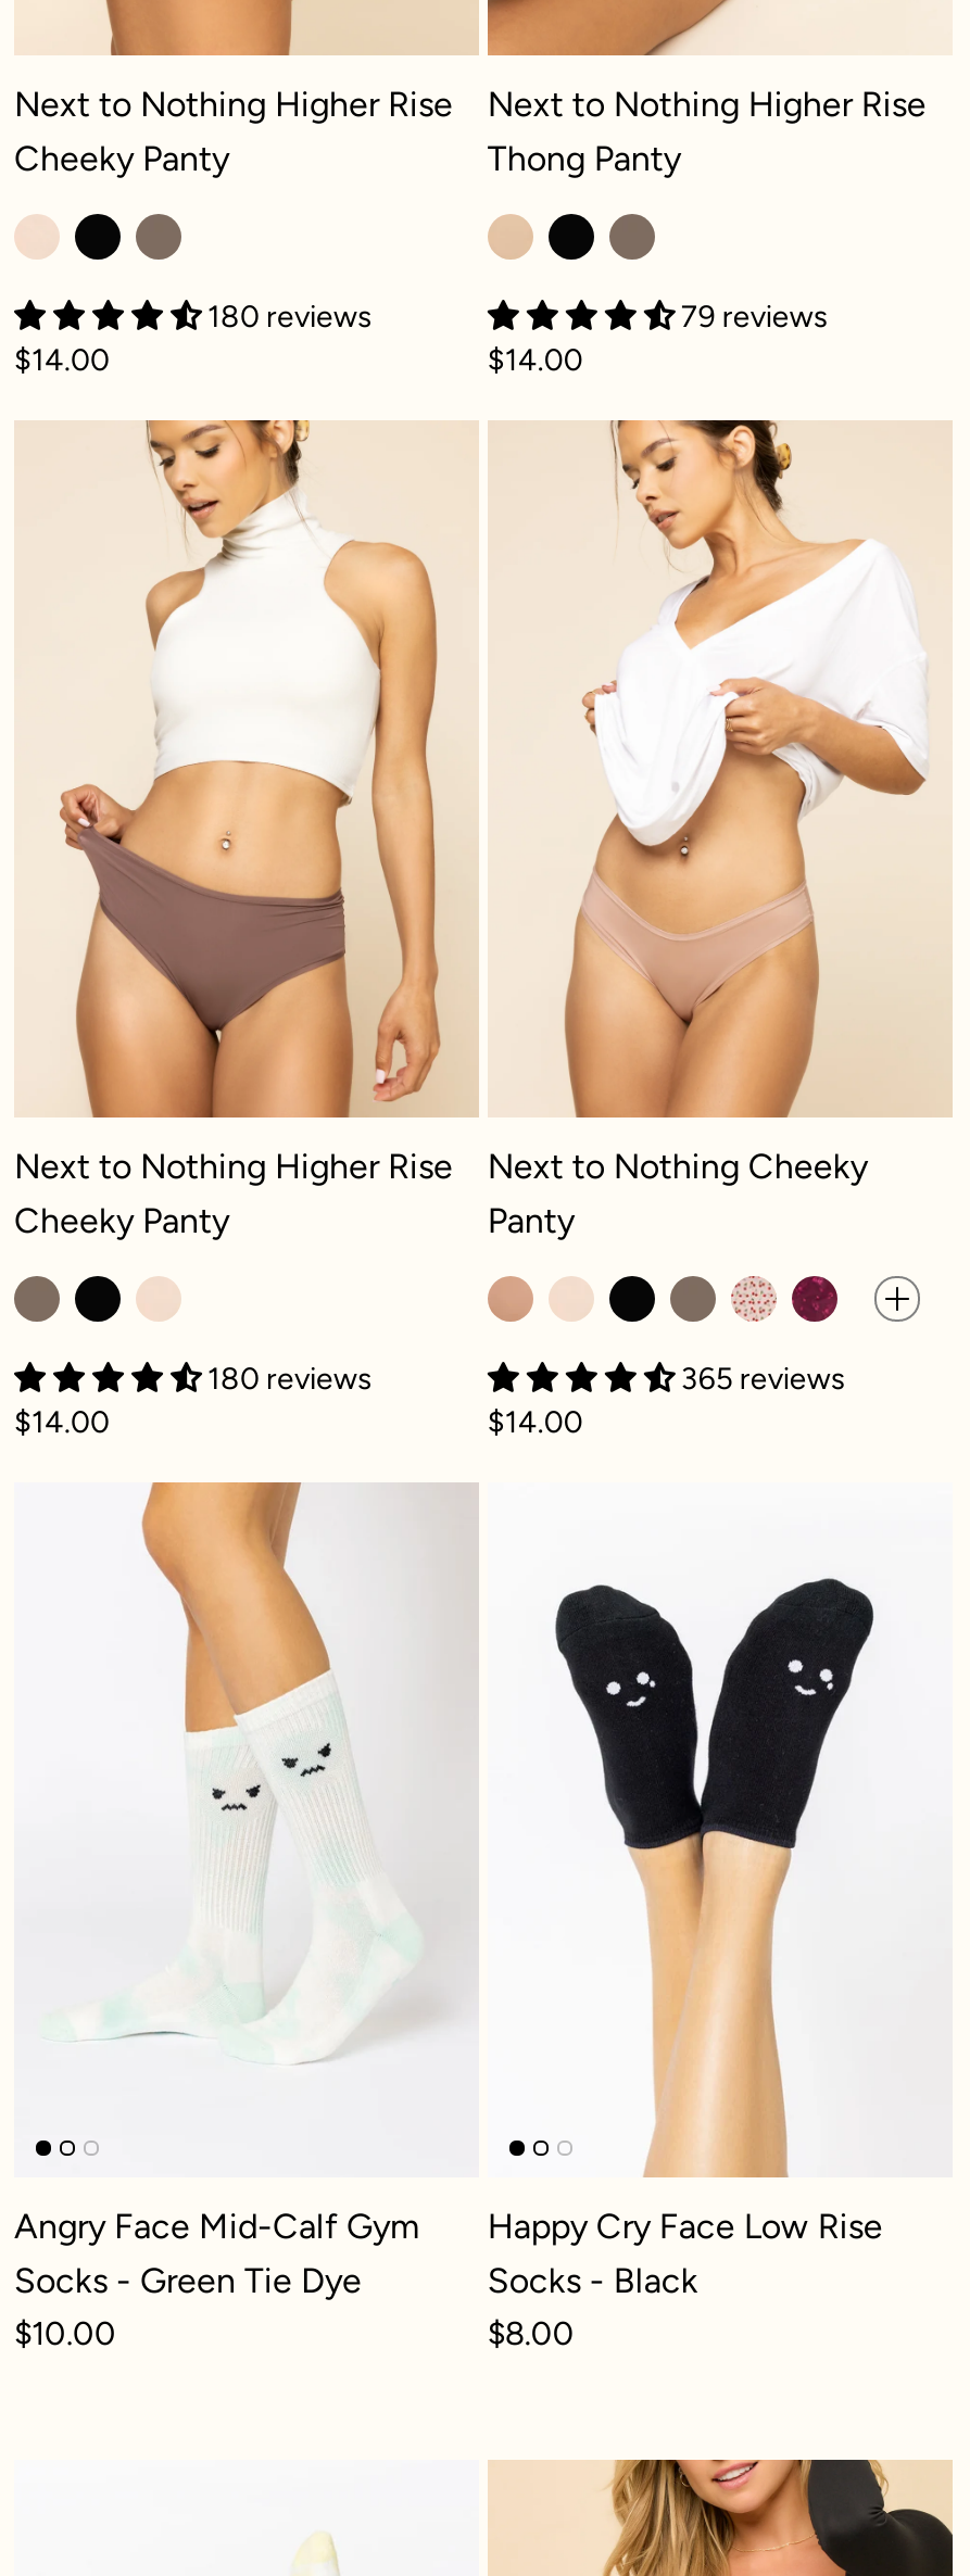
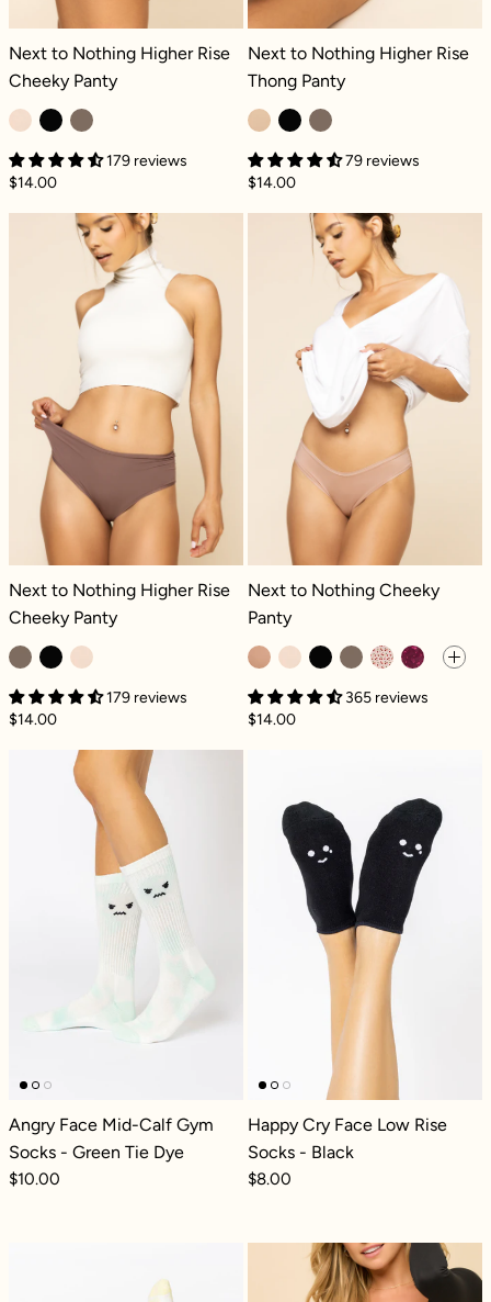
- 180 reviews
+ 179 reviews

- 180 reviews
+ 179 reviews
